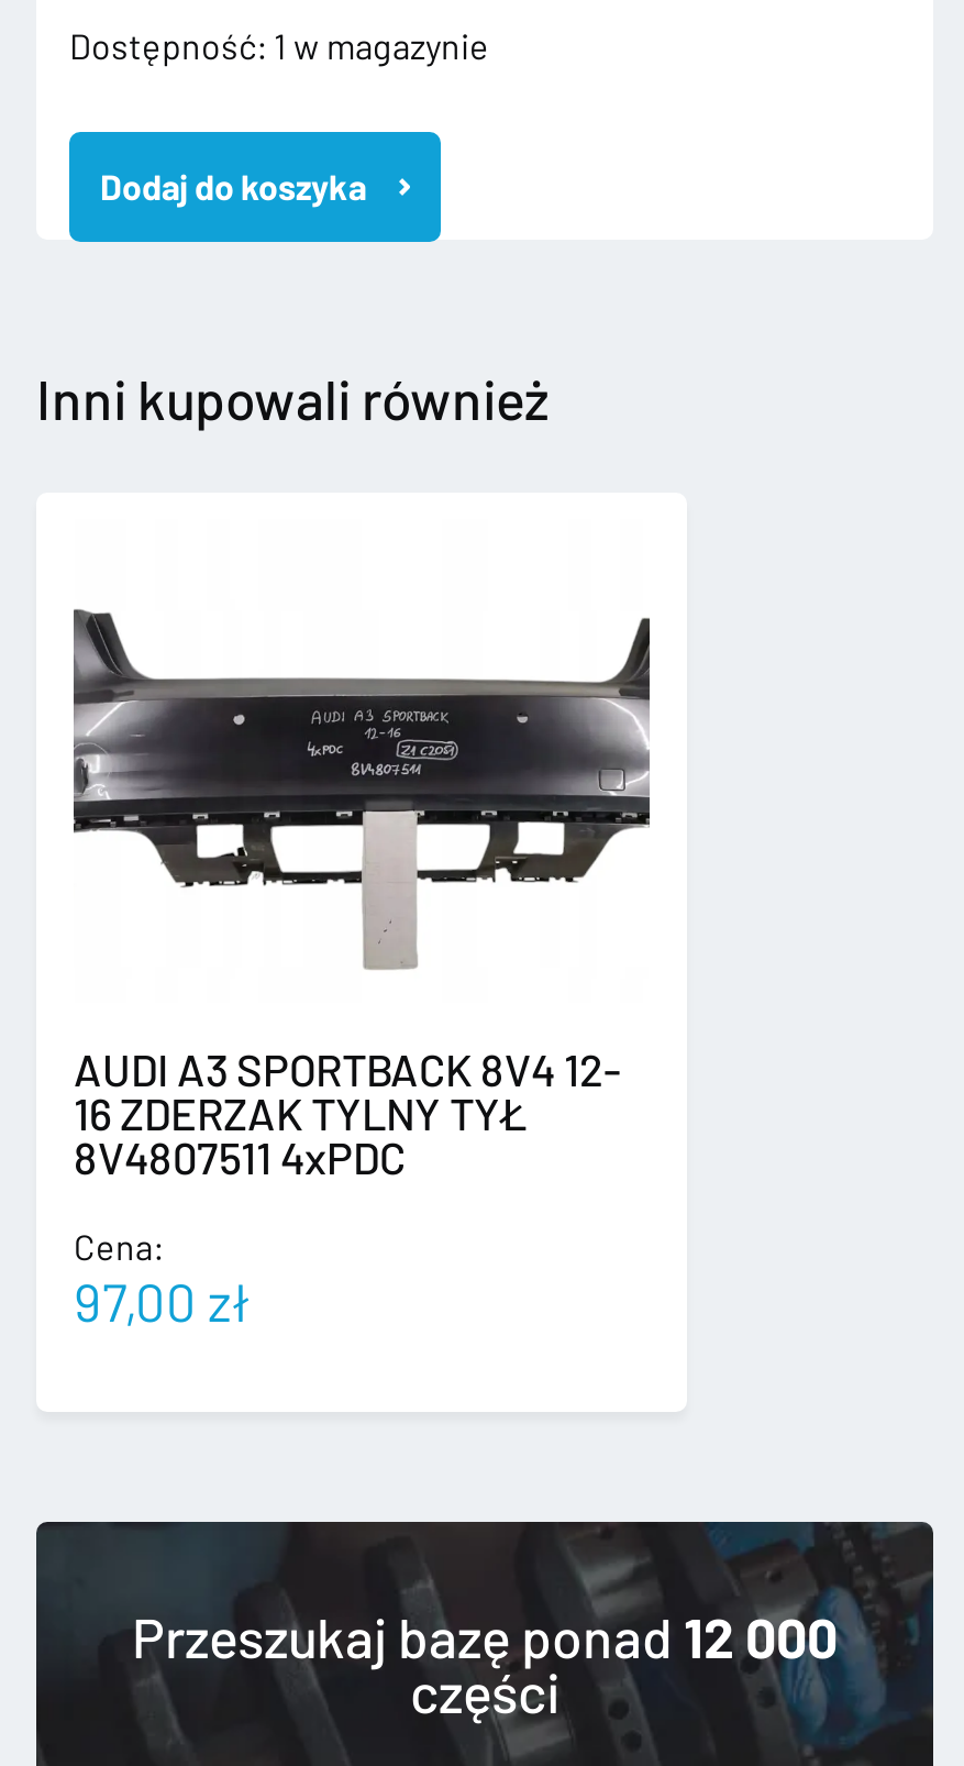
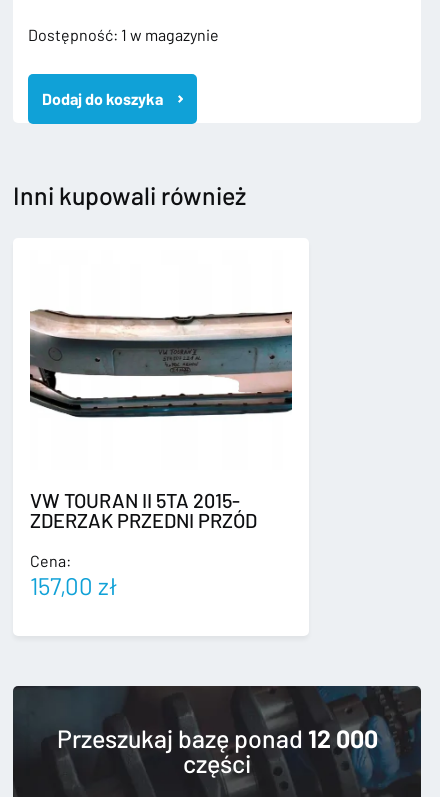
- [image]
+ [image]

- AUDI A3 SPORTBACK 8V4 12-
- 16 ZDERZAK TYLNY TYŁ
- 8V4807511 4xPDC
+ VW TOURAN II 5TA 2015-
+ ZDERZAK PRZEDNI PRZÓD

- 97,00 zł
+ 157,00 zł
